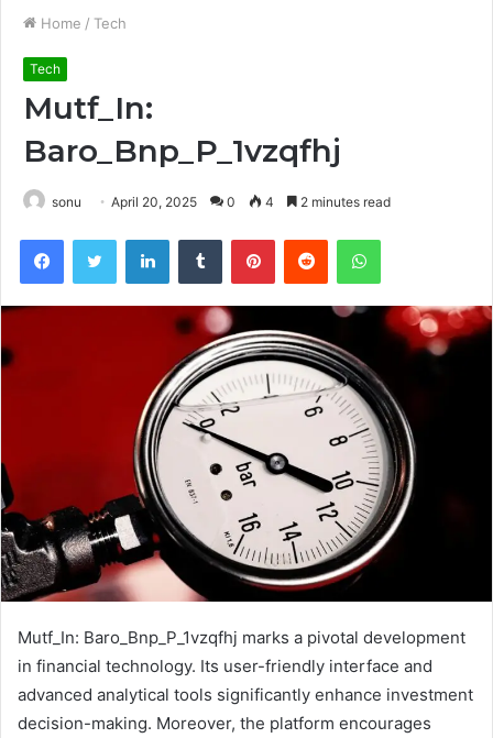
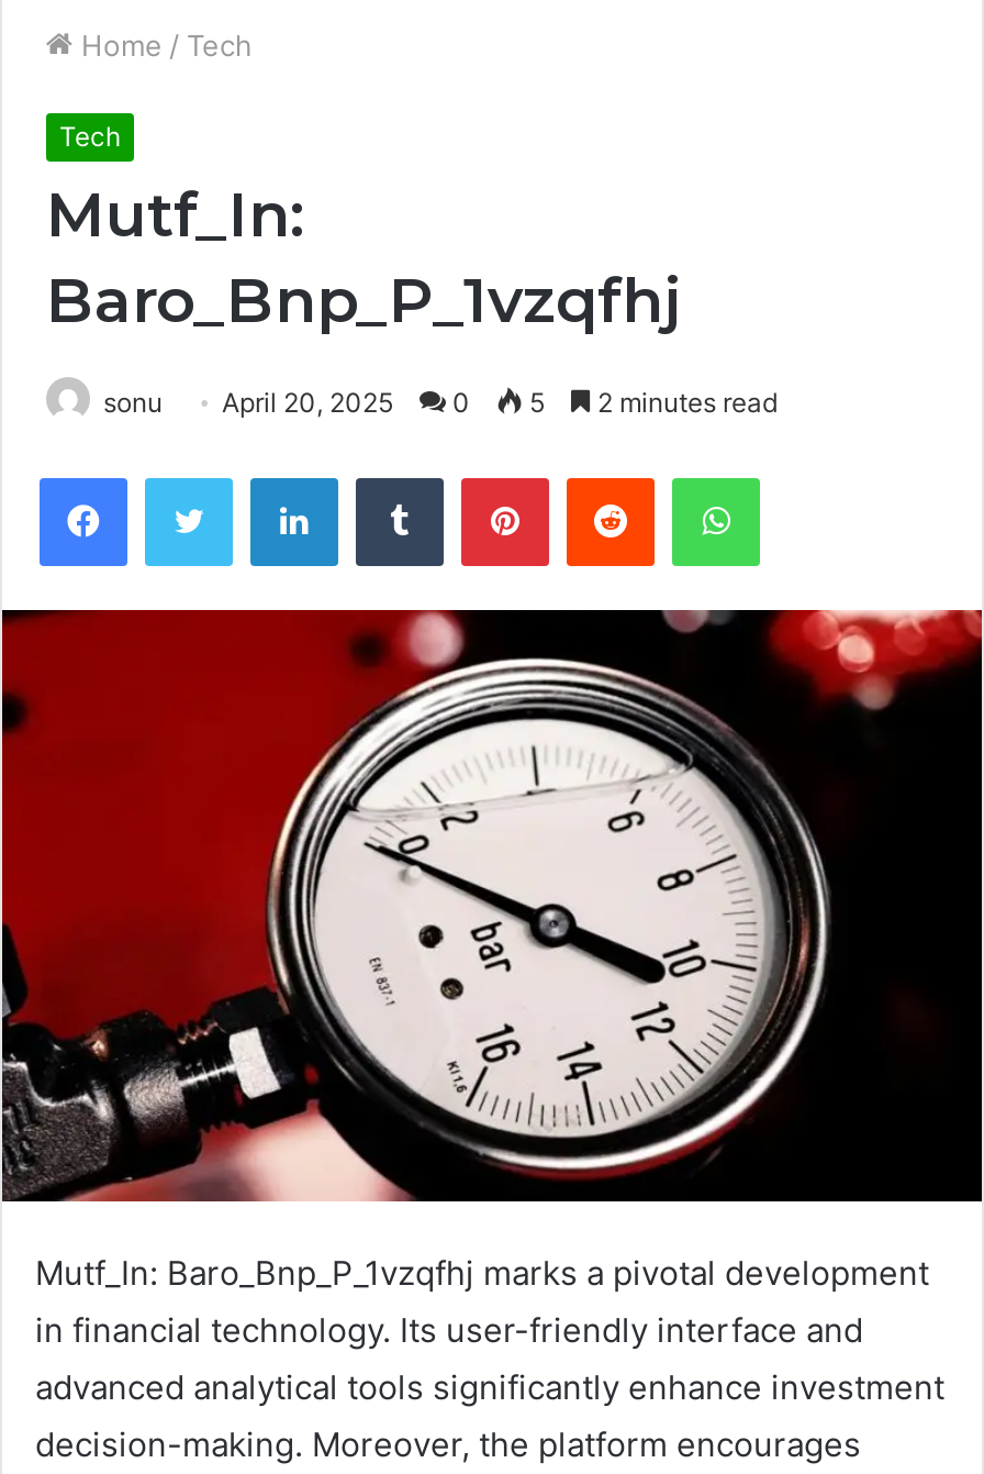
- sonu April 20, 2025 0 4 2 minutes read
+ sonu April 20, 2025 0 5 2 minutes read
